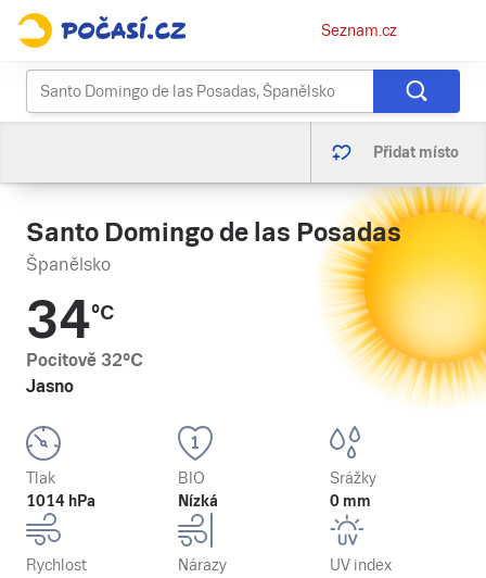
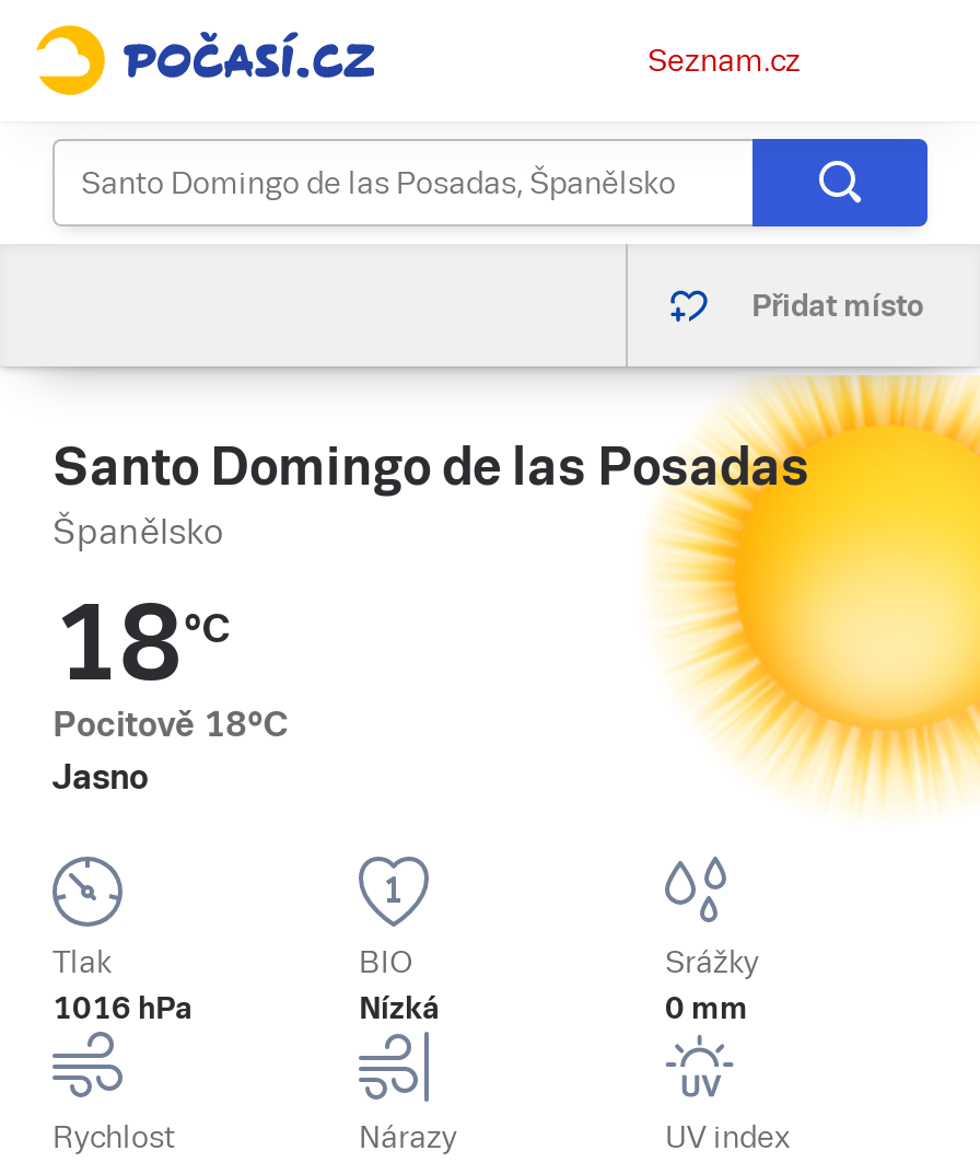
- 34°C
+ 18°C

- Pocitově 32°C
+ Pocitově 18°C

- 1014 hPa
+ 1016 hPa
